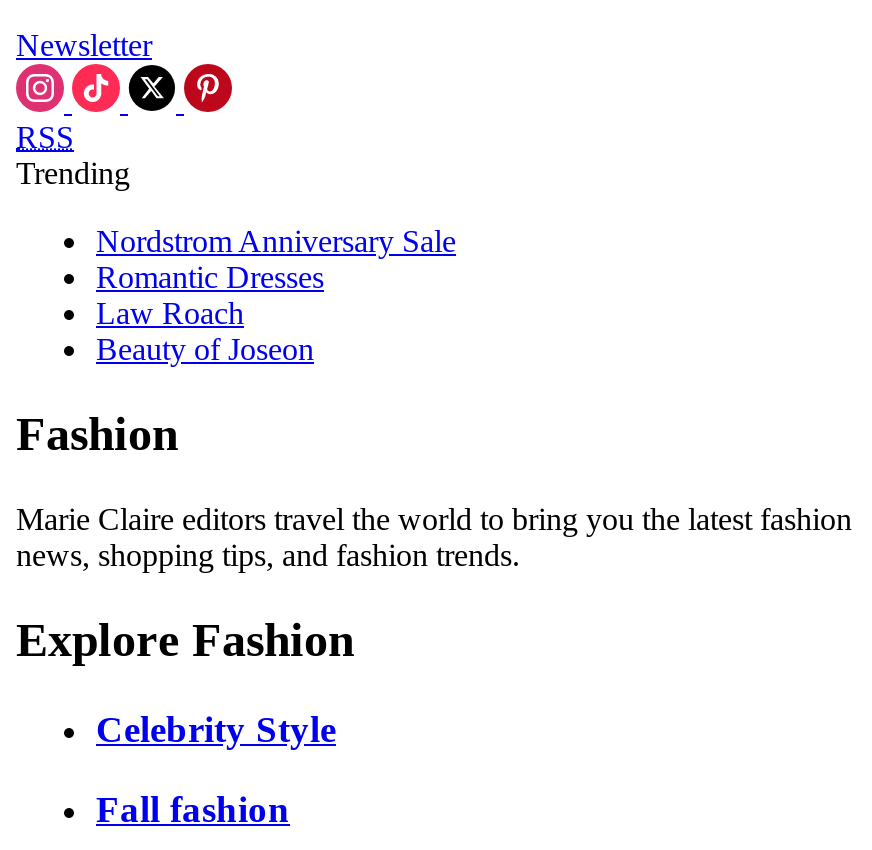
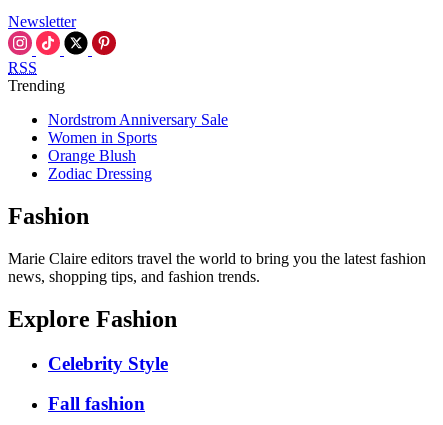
- Romantic Dresses
- Law Roach
- Beauty of Joseon
+ Women in Sports
+ Orange Blush
+ Zodiac Dressing
